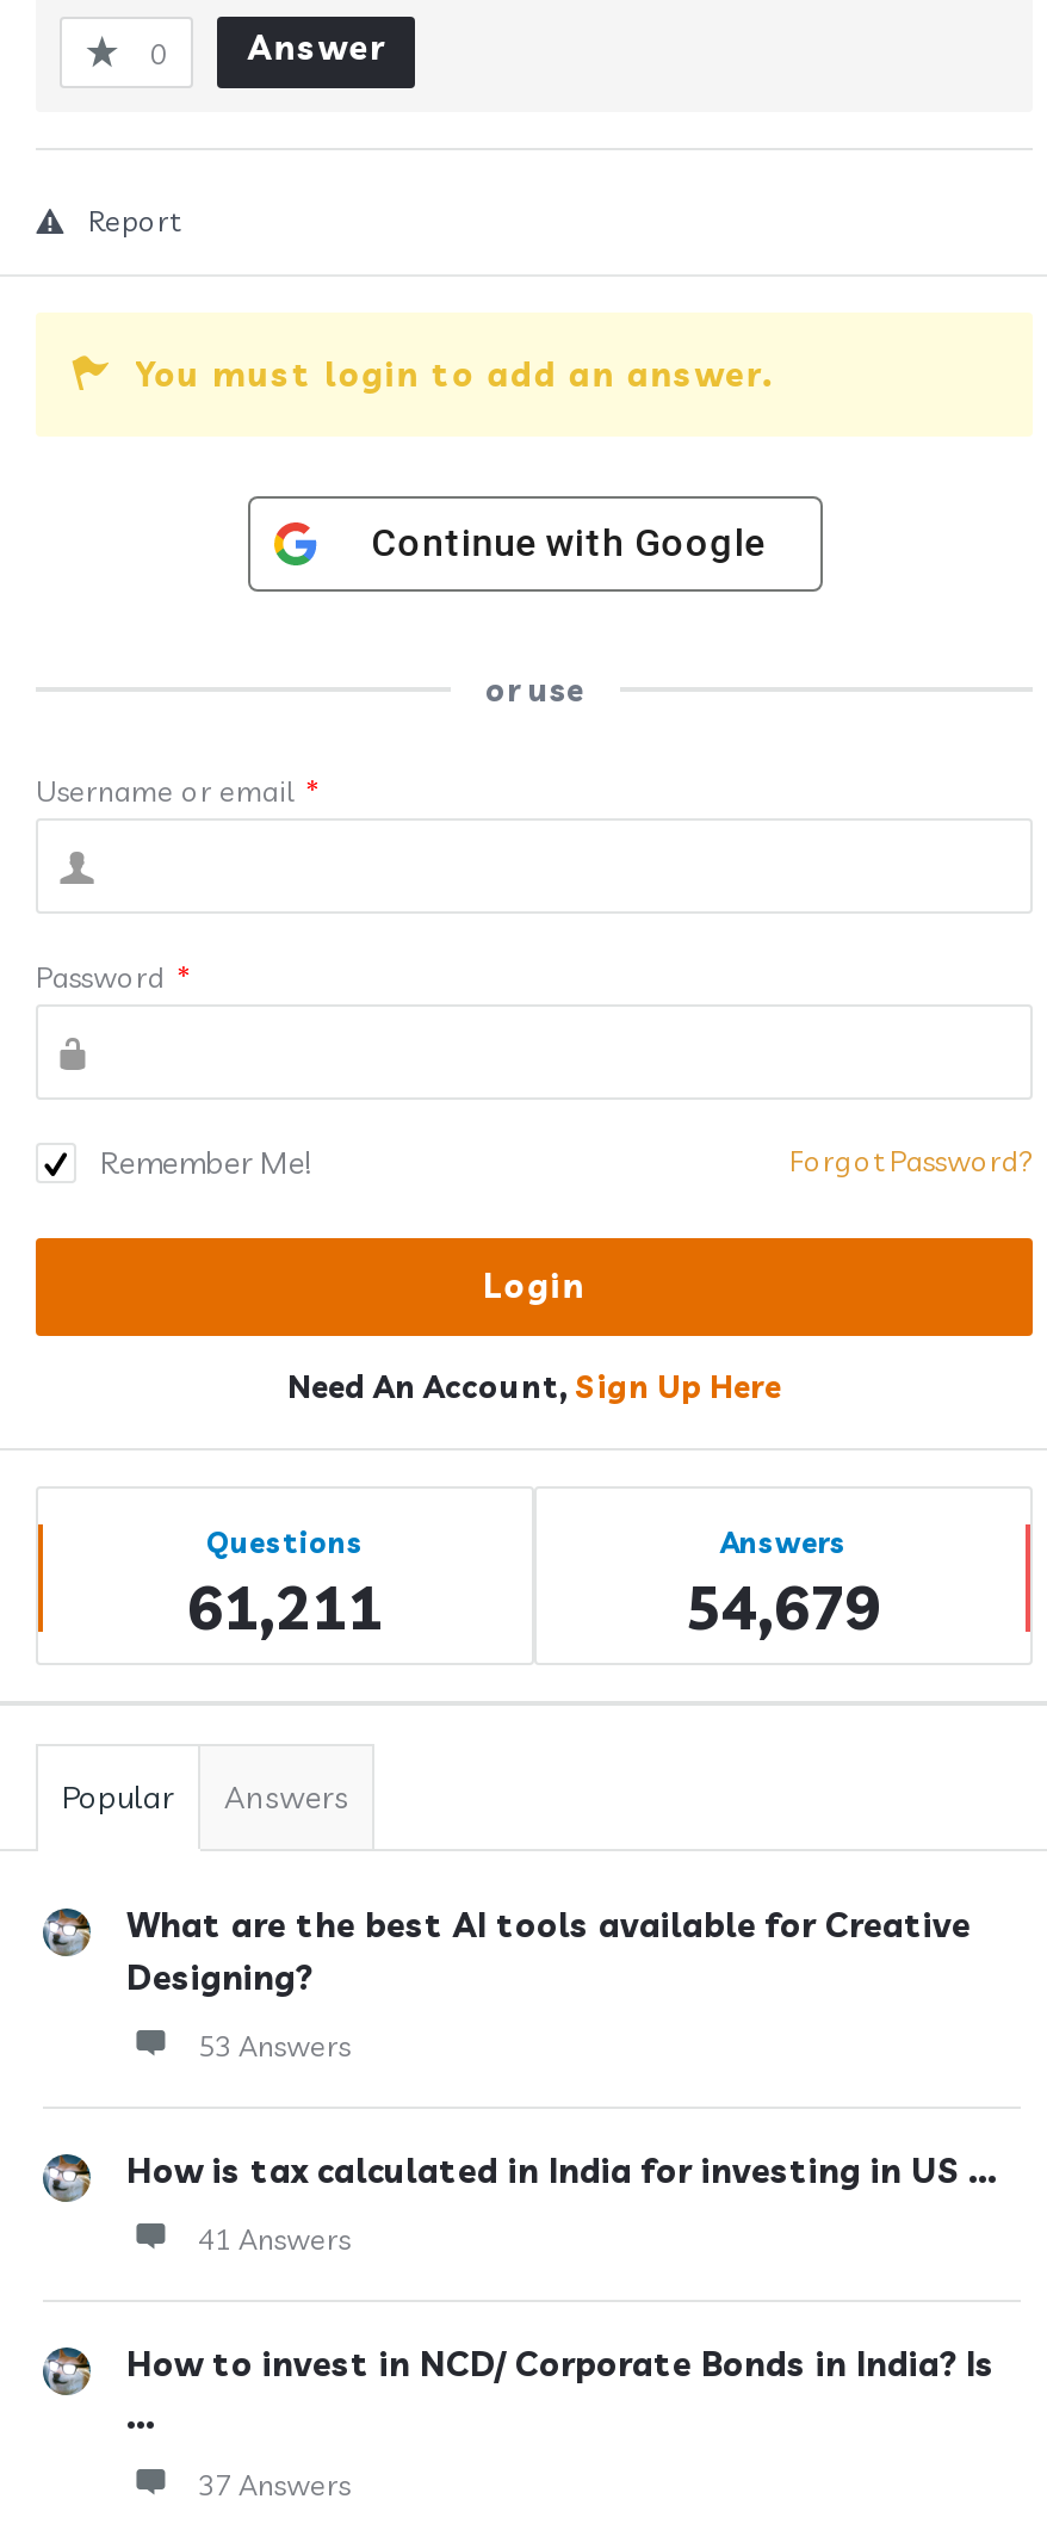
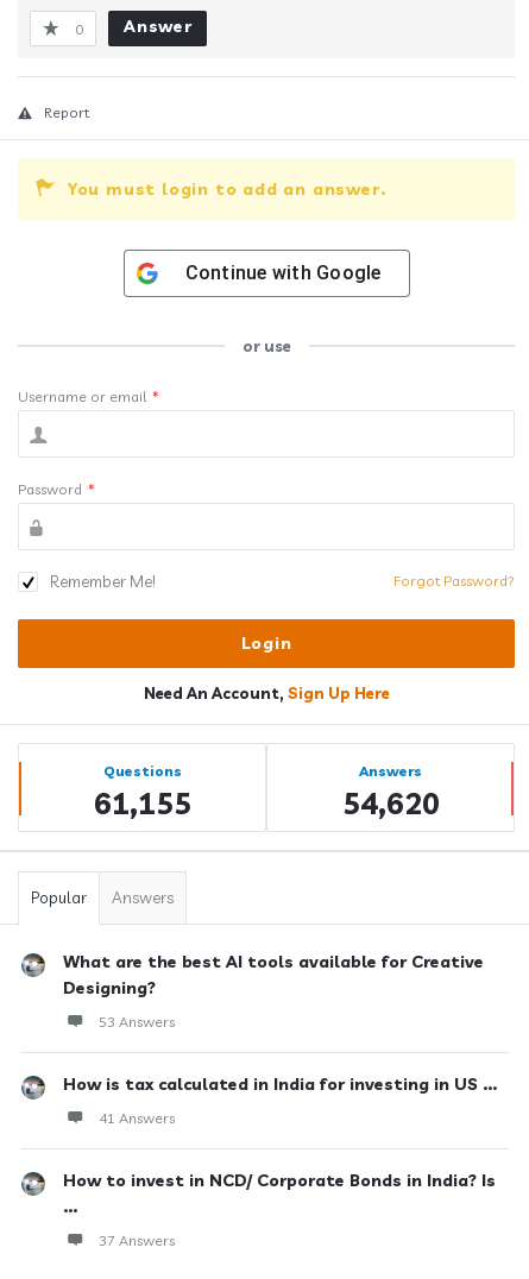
- 61,211
+ 61,155

- 54,679
+ 54,620
